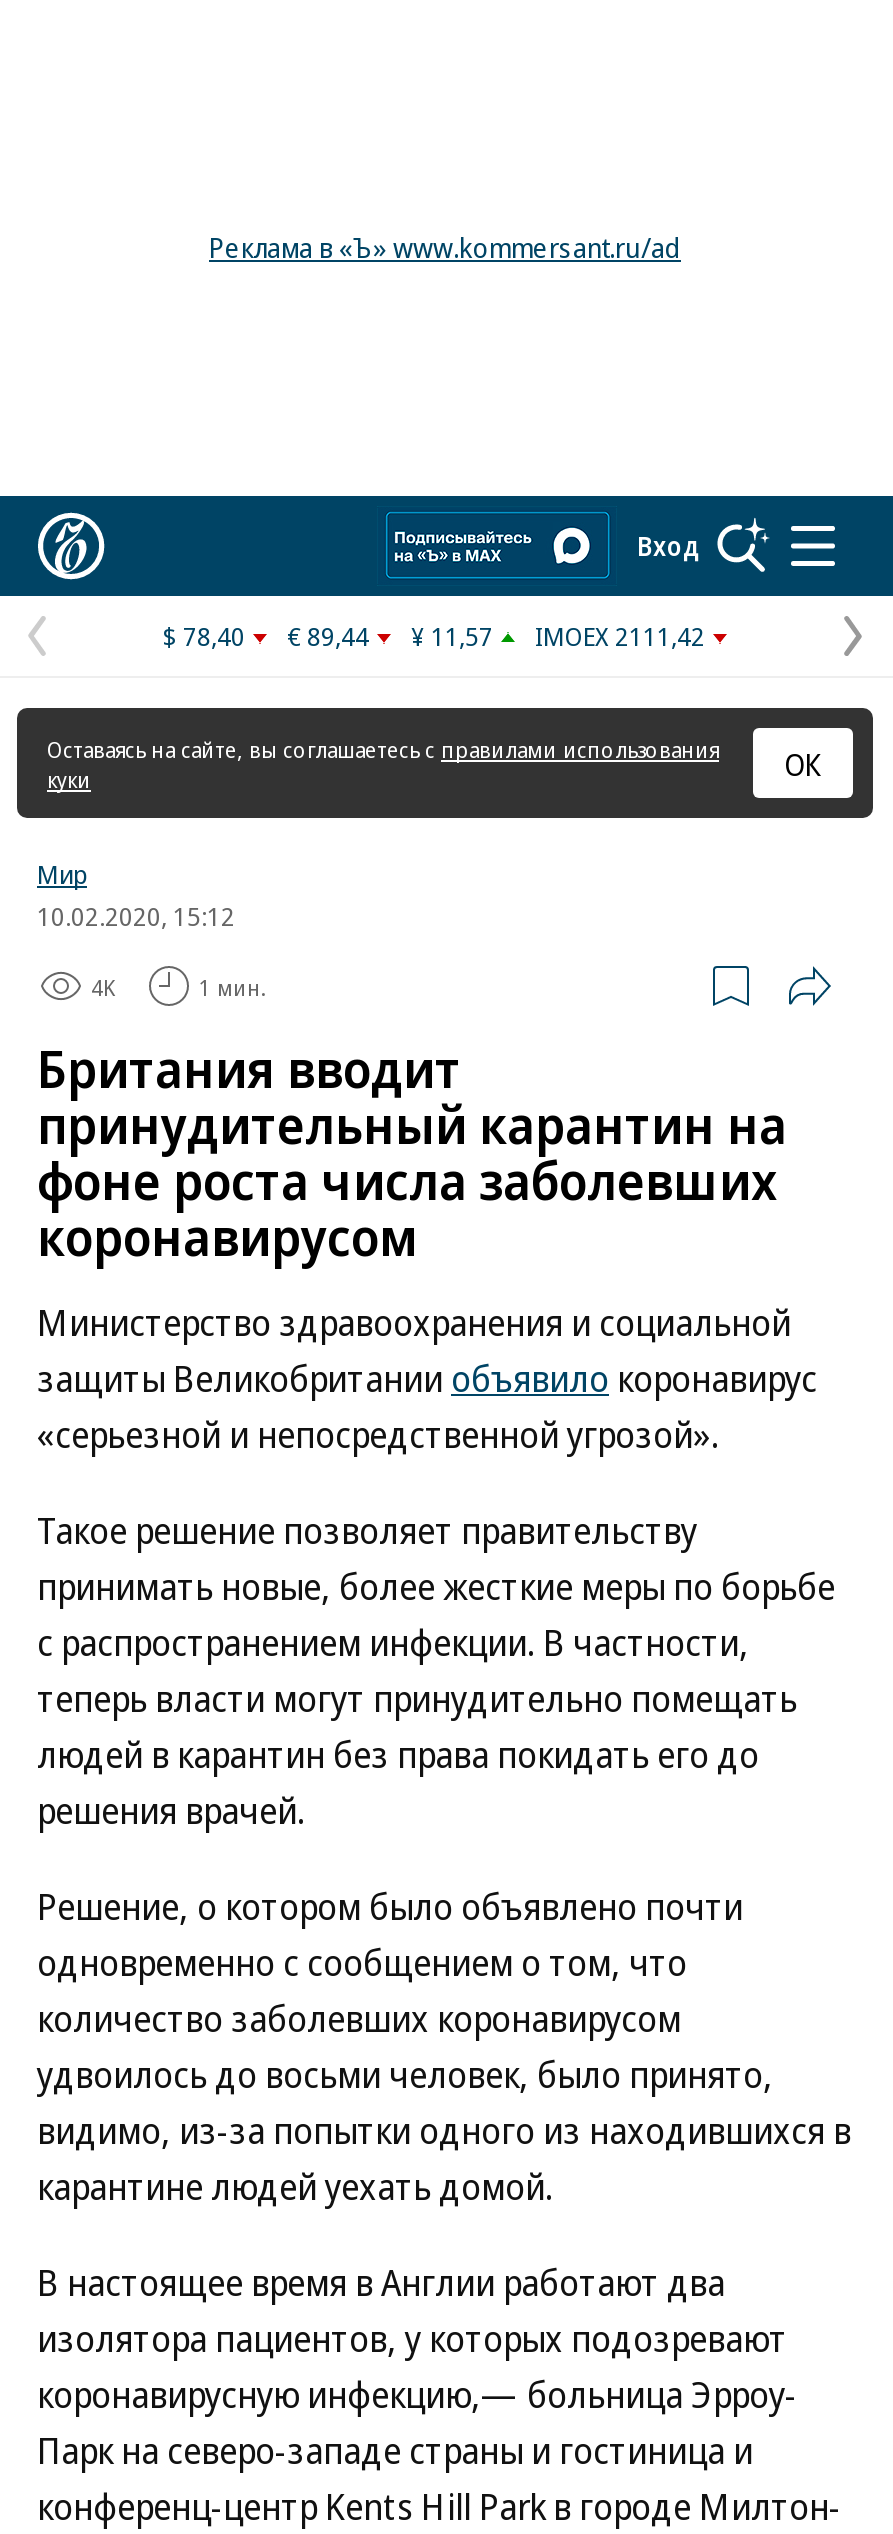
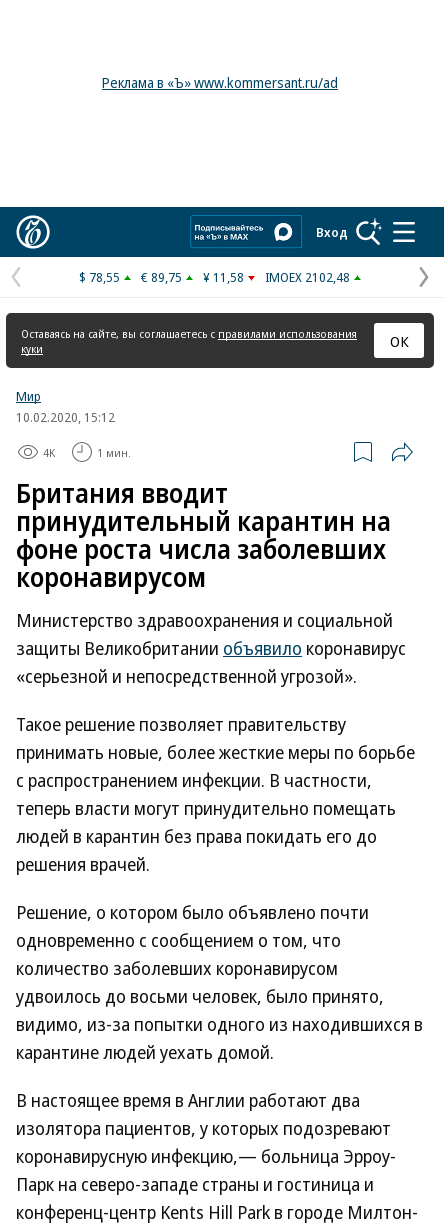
- $ 78,40
+ $ 78,55

- € 89,44
+ € 89,75

- ¥ 11,57
+ ¥ 11,58

- IMOEX 2111,42
+ IMOEX 2102,48
